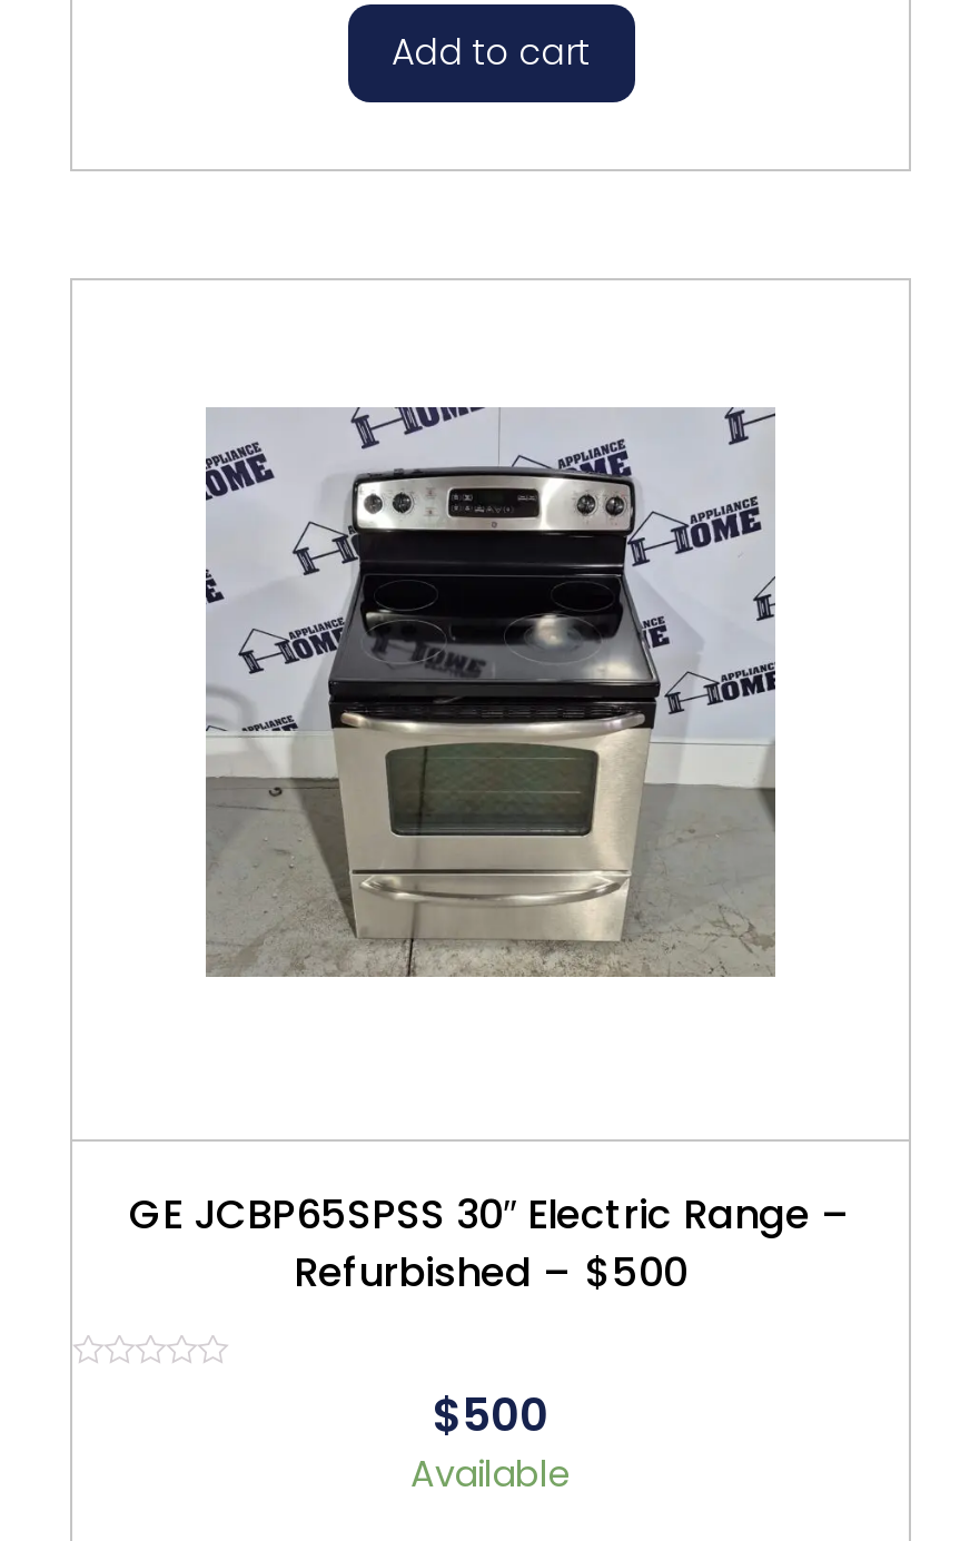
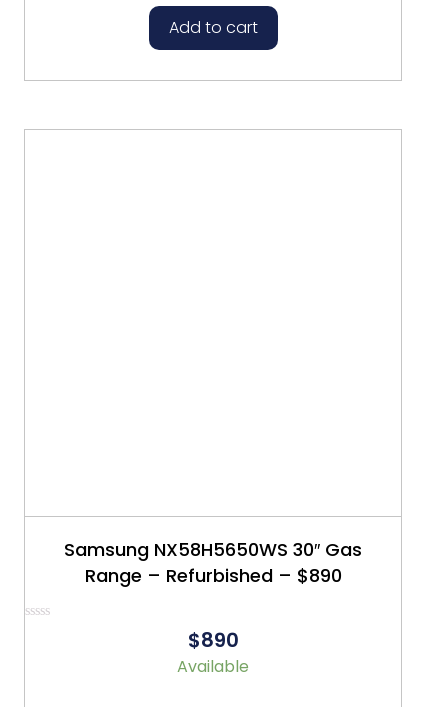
- [image]

- GE JCBP65SPSS 30″ Electric Range –
- Refurbished – $500
+ Samsung NX58H5650WS 30″ Gas
+ Range – Refurbished – $890

- $500
+ $890
